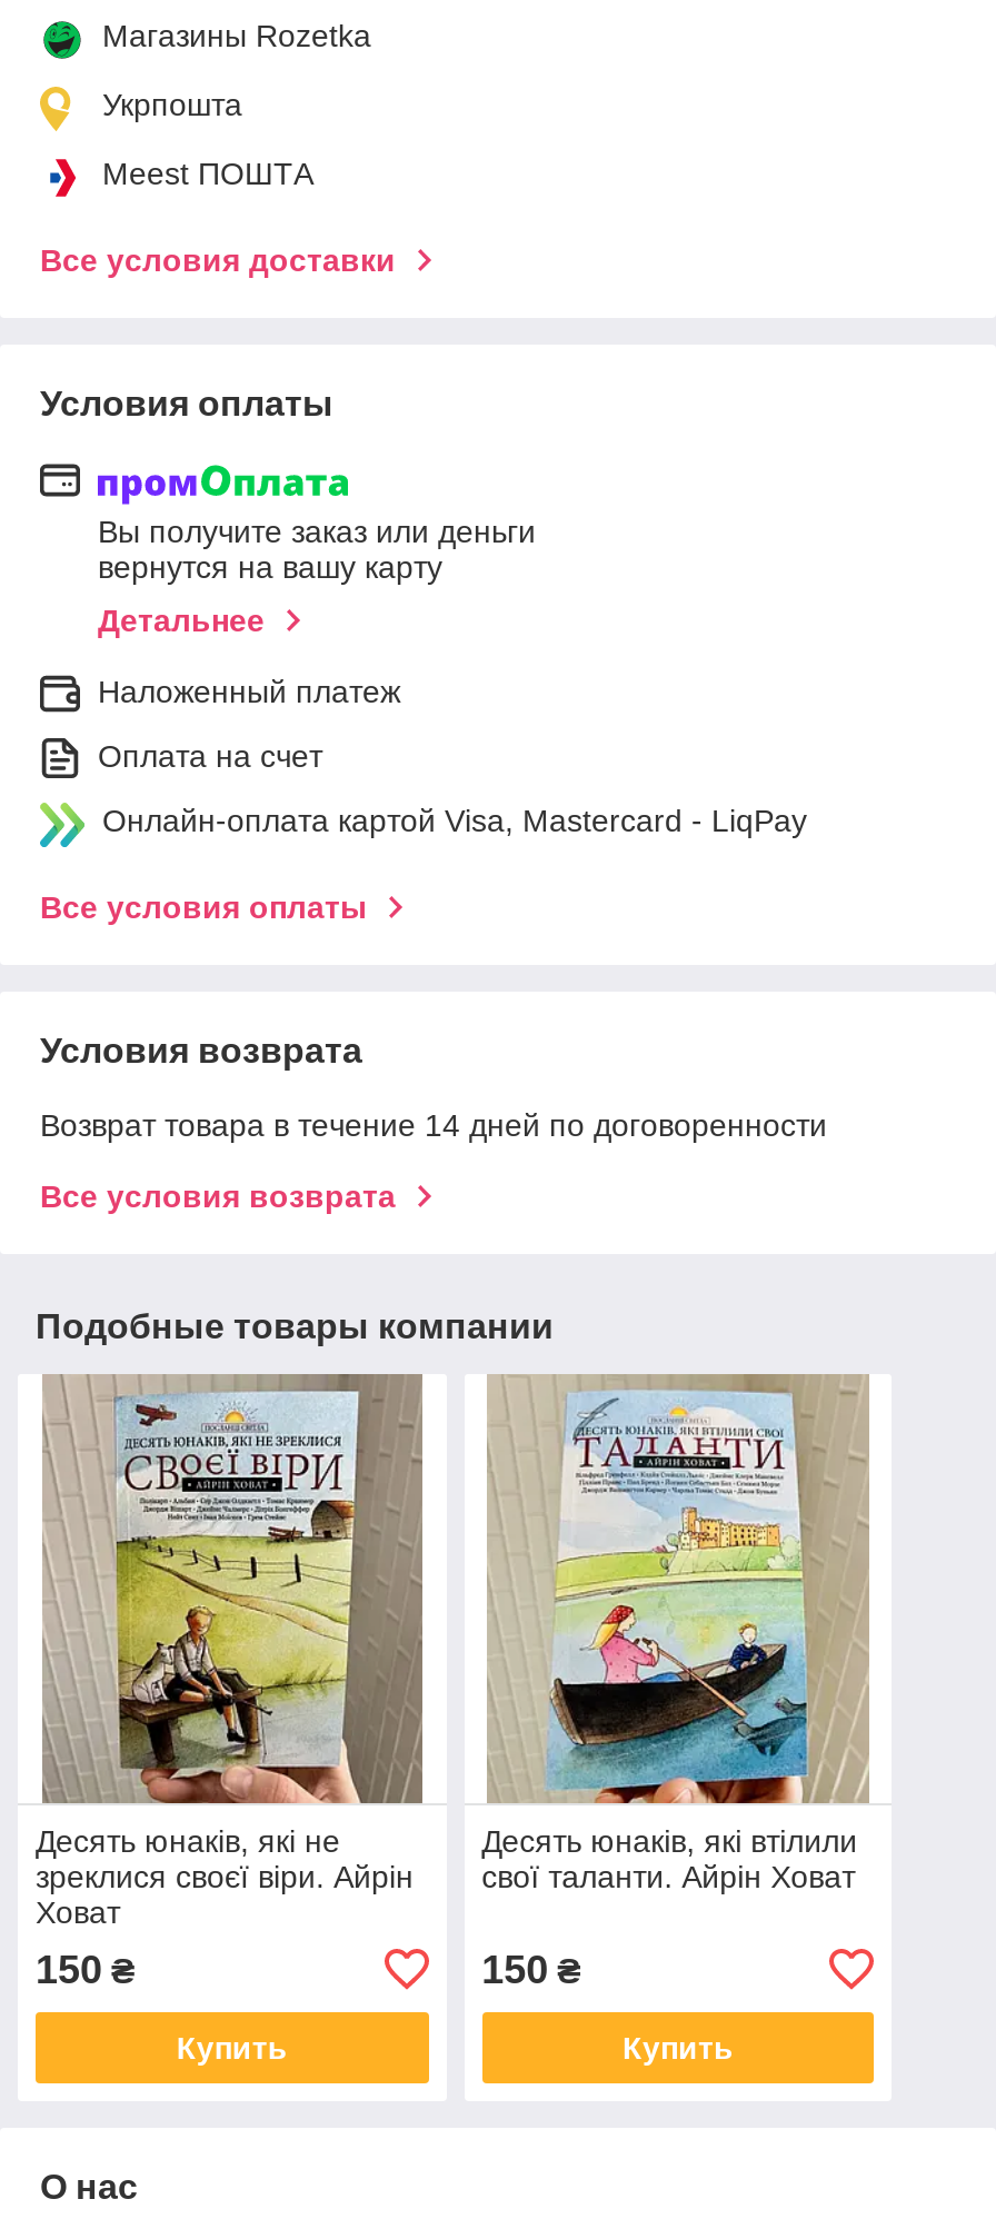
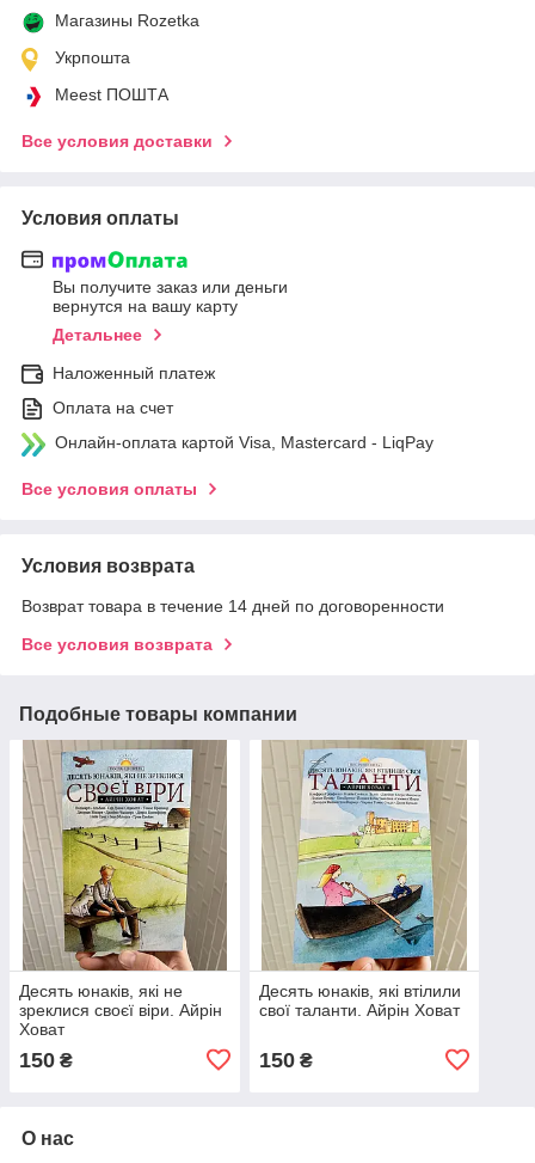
- Купить

- Купить
